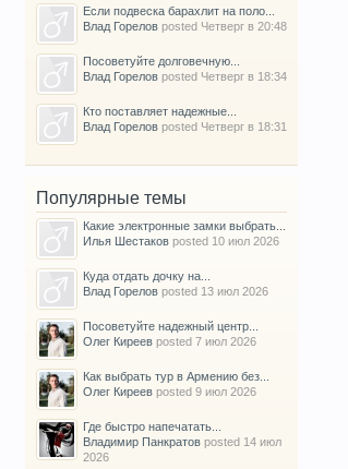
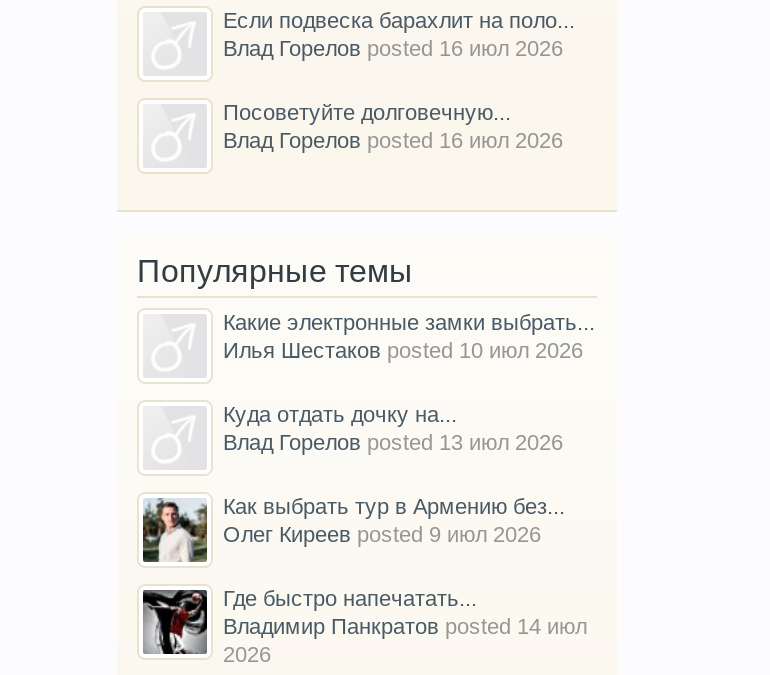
- Влад Горелов posted Четверг в 20:48
+ Влад Горелов posted 16 июл 2026

- Влад Горелов posted Четверг в 18:34
- Кто поставляет надежные...
- Влад Горелов posted Четверг в 18:31
+ Влад Горелов posted 16 июл 2026

- Посоветуйте надежный центр...
- Олег Киреев posted 7 июл 2026
